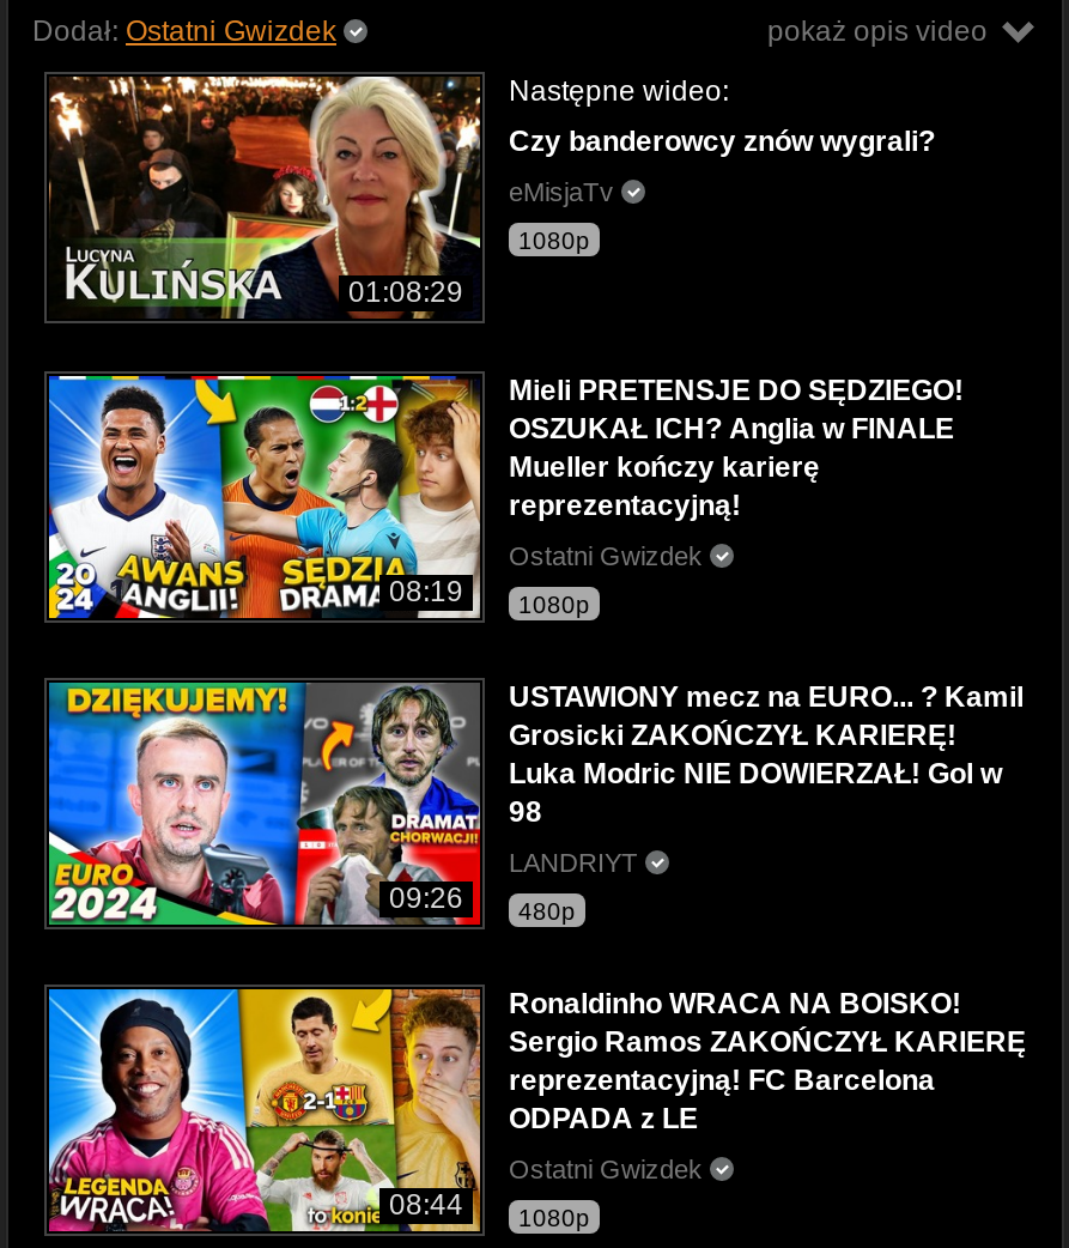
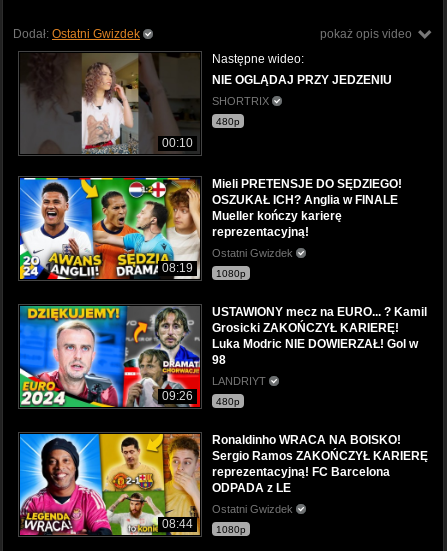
- [image]
- 01:08:29
+ [image]
+ 00:10

- Czy banderowcy znów wygrali?
+ NIE OGLĄDAJ PRZY JEDZENIU

- eMisjaTv
+ SHORTRIX

- 1080p
+ 480p
